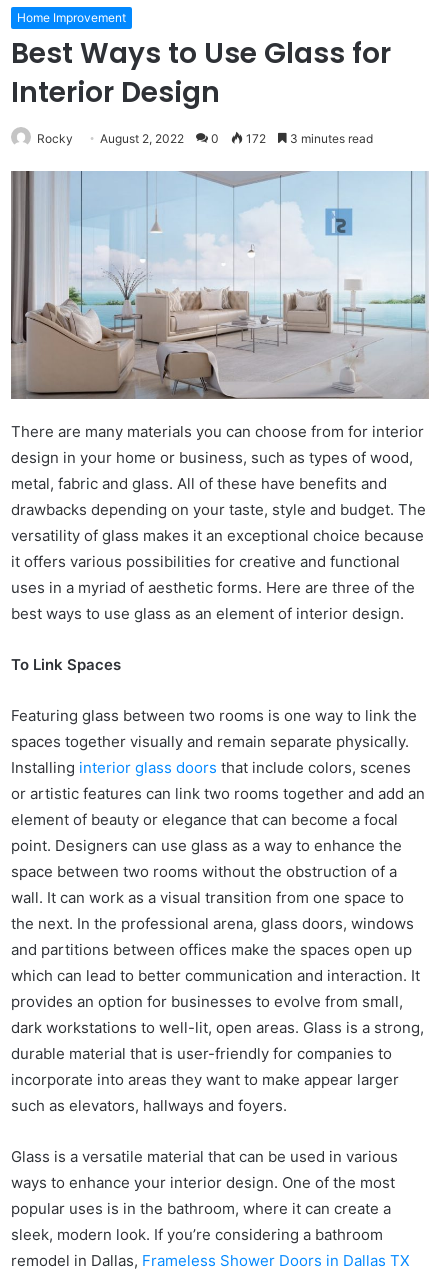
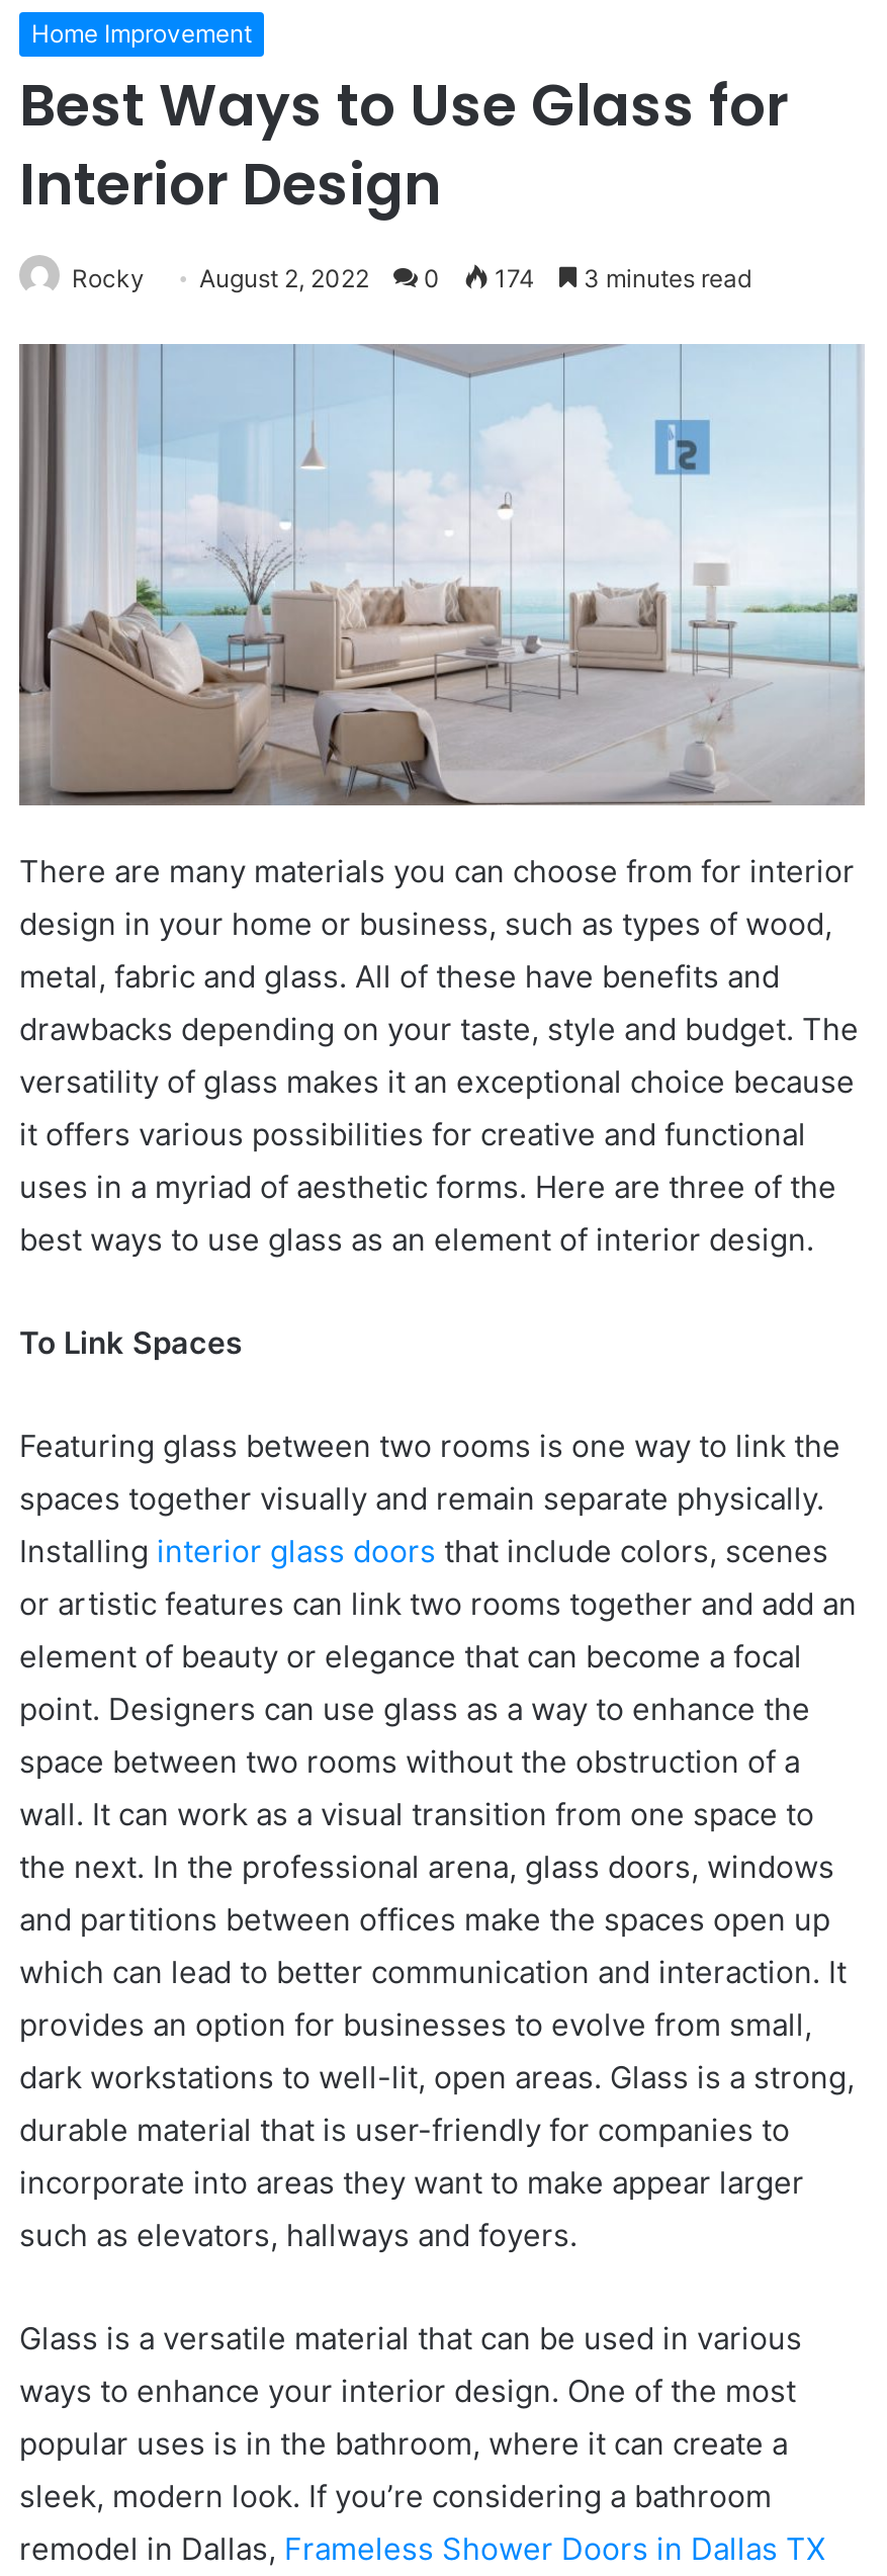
- Rocky August 2, 2022 0 172 3 minutes read
+ Rocky August 2, 2022 0 174 3 minutes read
